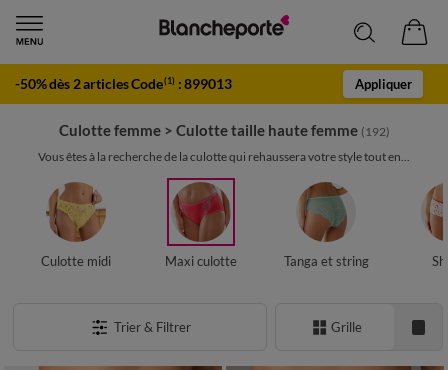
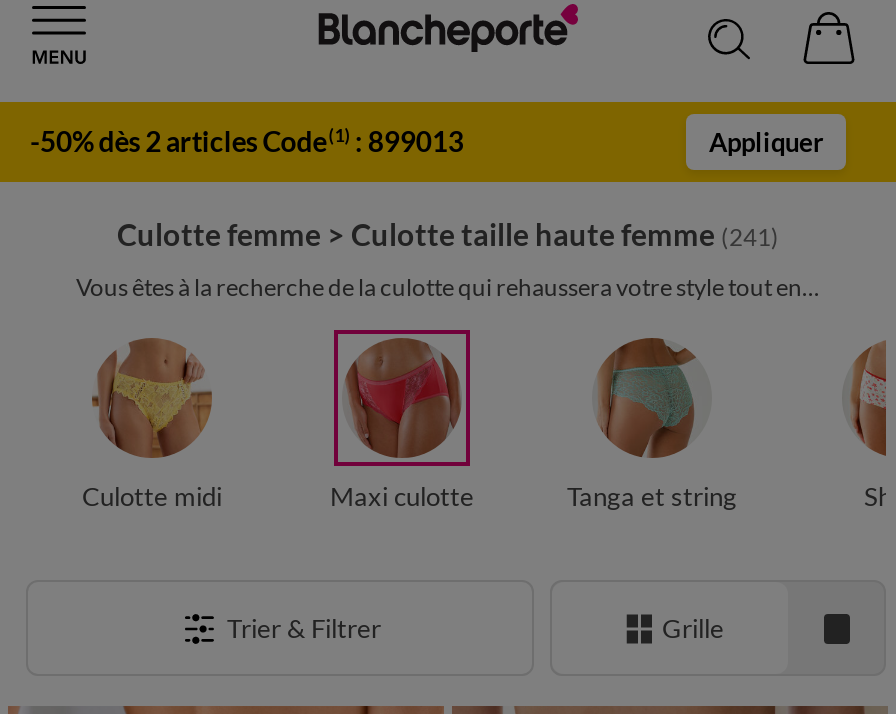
- Culotte femme > Culotte taille haute femme (192)
+ Culotte femme > Culotte taille haute femme (241)
